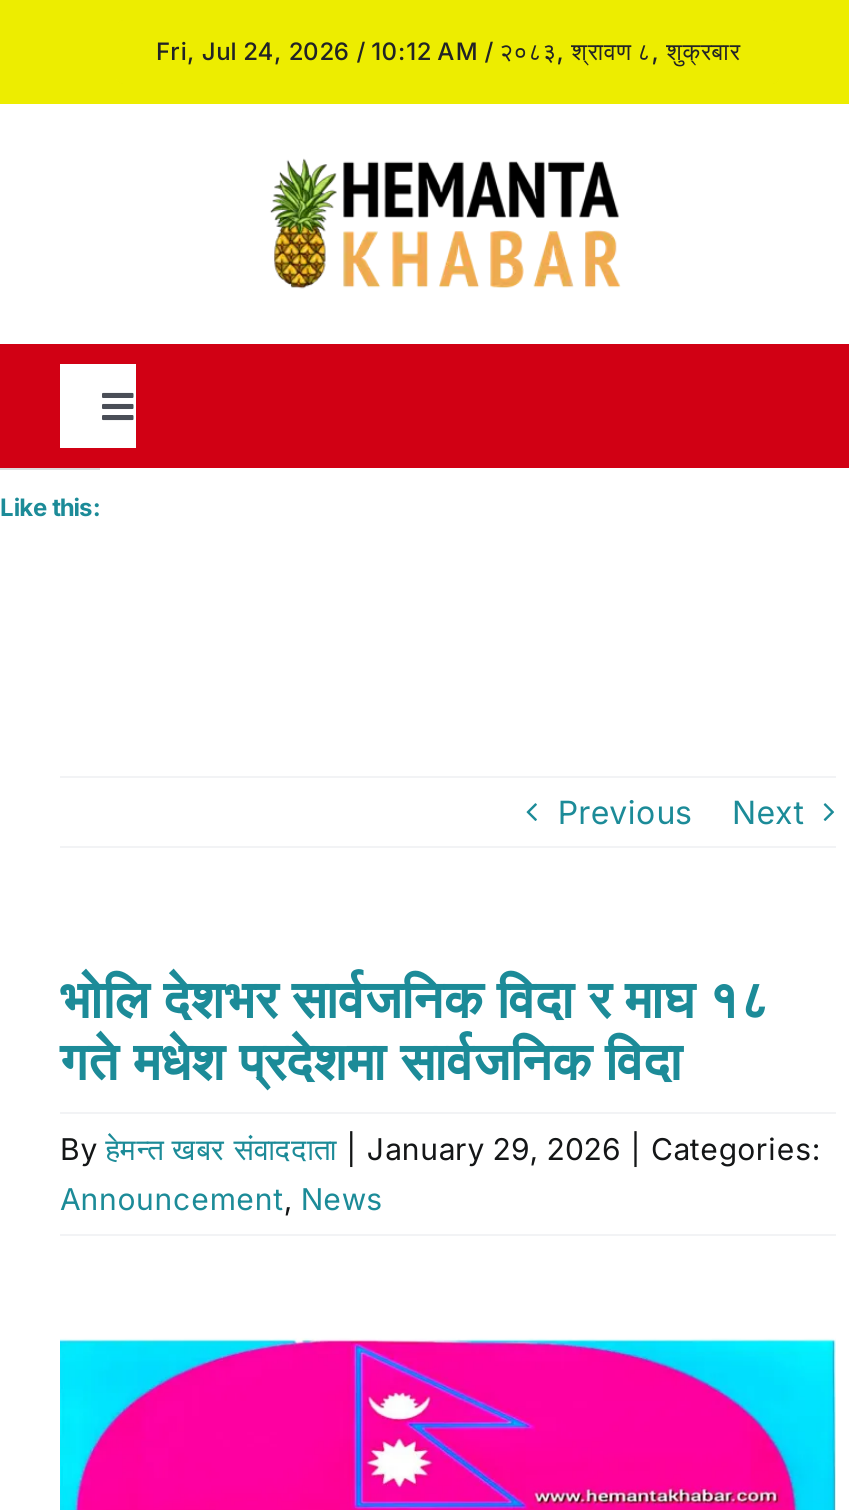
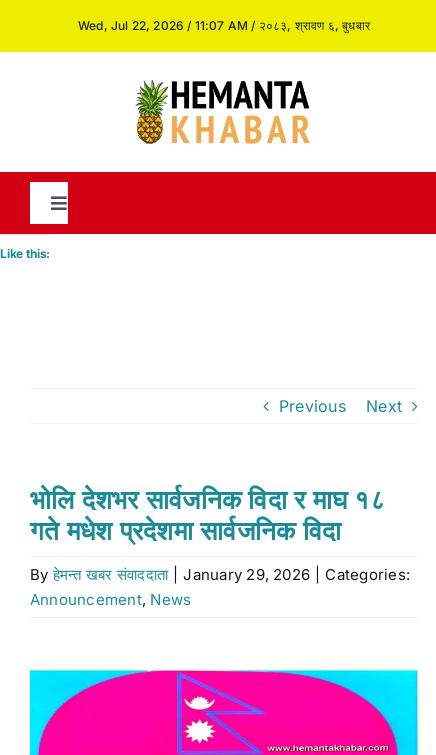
- Fri, Jul 24, 2026 / 10:12 AM / २०८३, श्रावण ८, शुक्रबार
+ Wed, Jul 22, 2026 / 11:07 AM / २०८३, श्रावण ६, बुधबार
